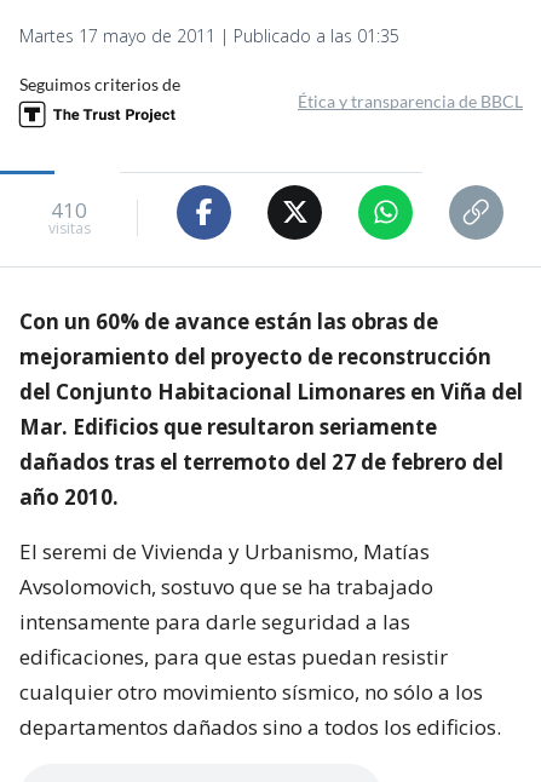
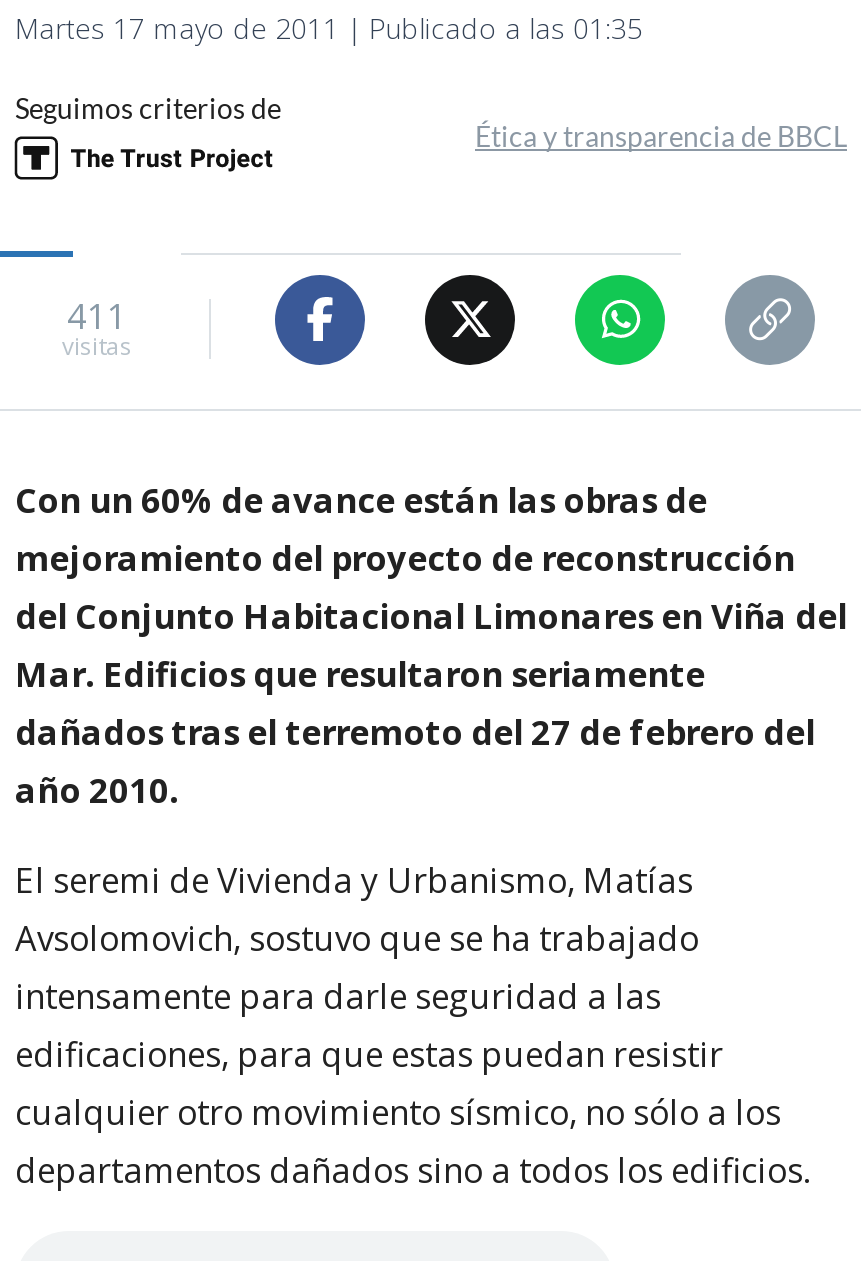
- 410
+ 411
